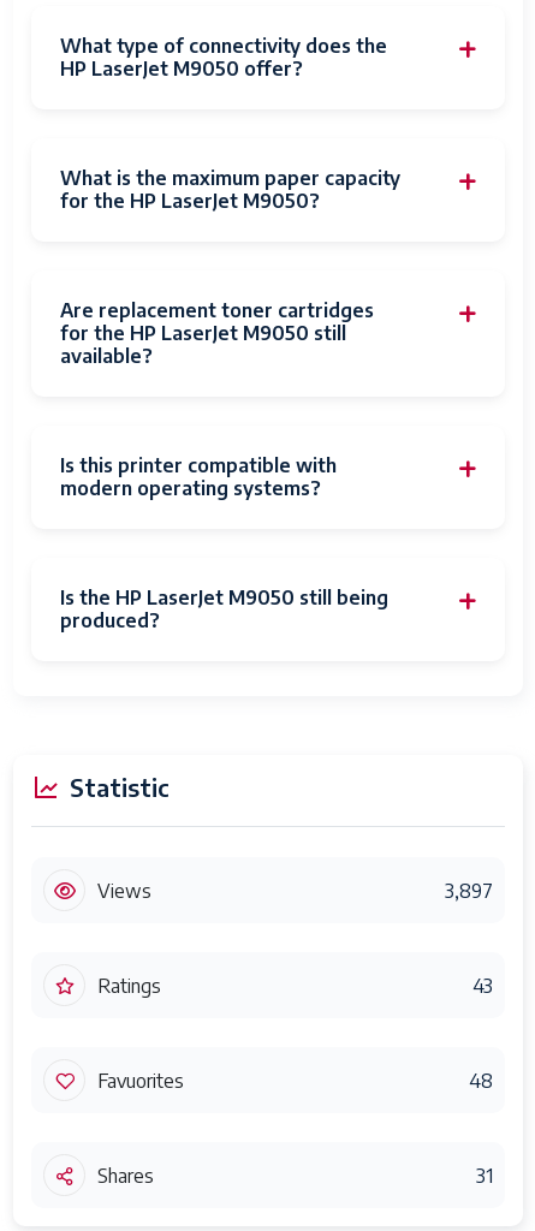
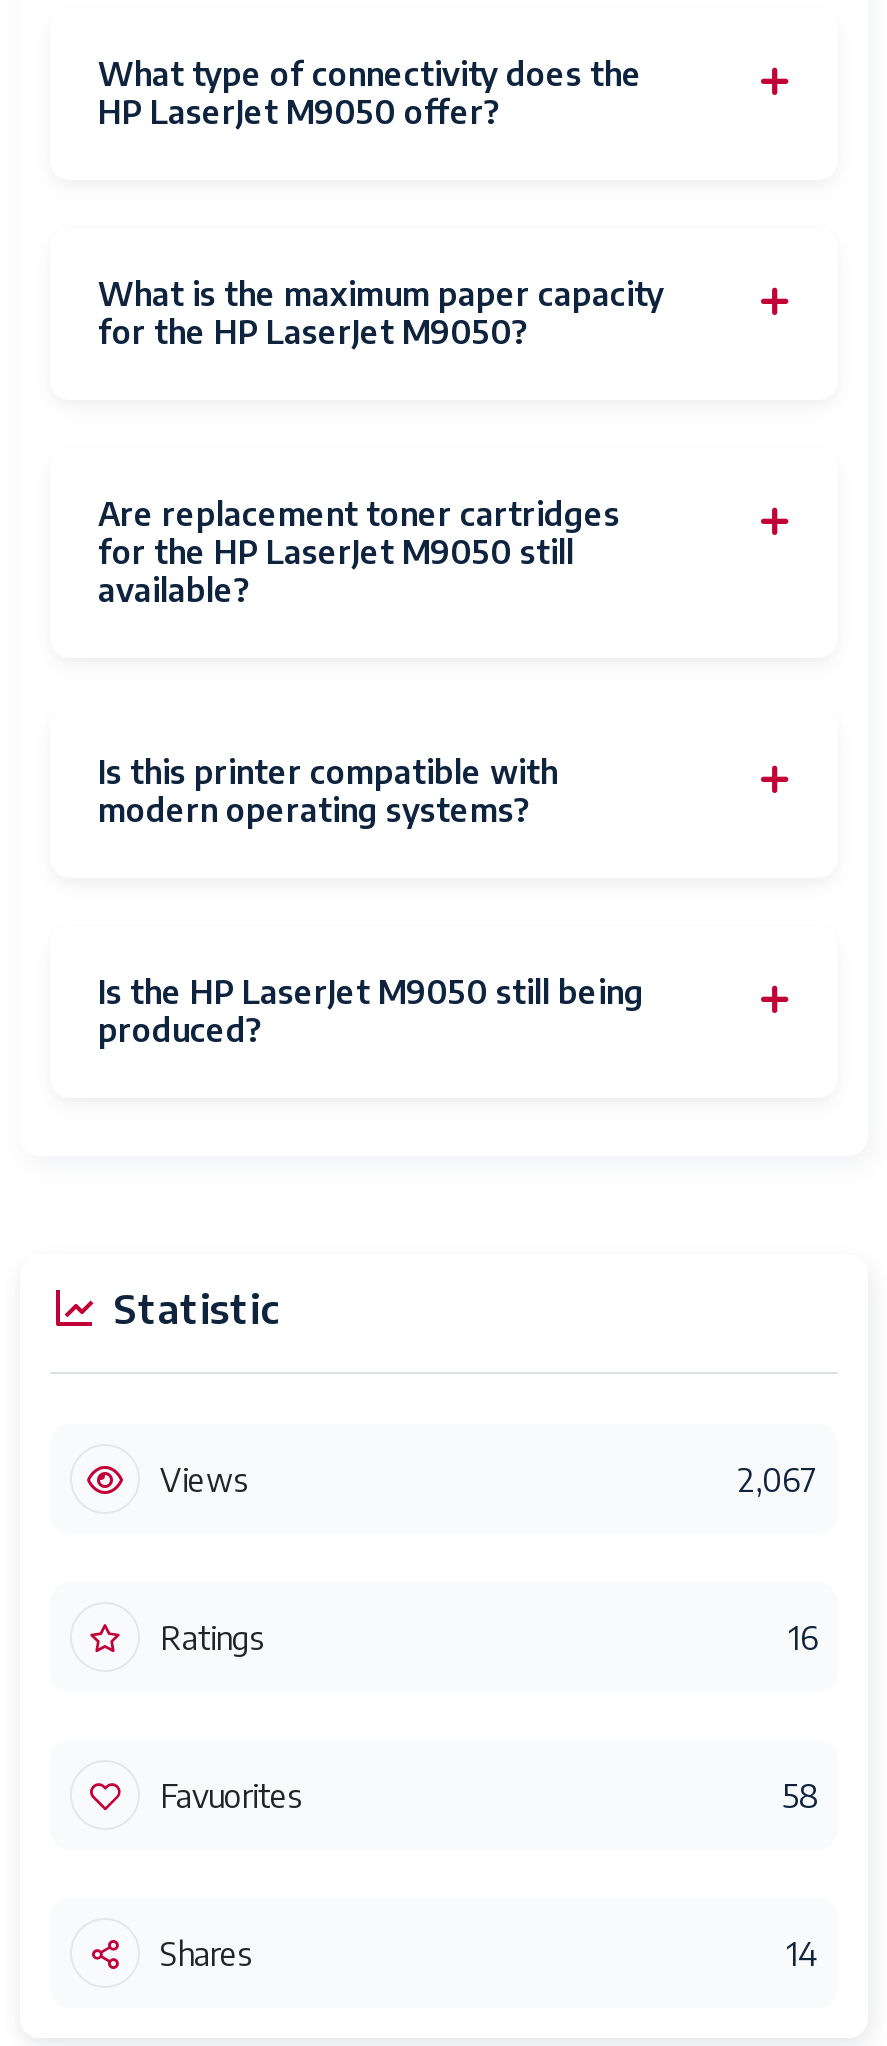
- 3,897
+ 2,067

- 43
+ 16

- 48
+ 58

- 31
+ 14
